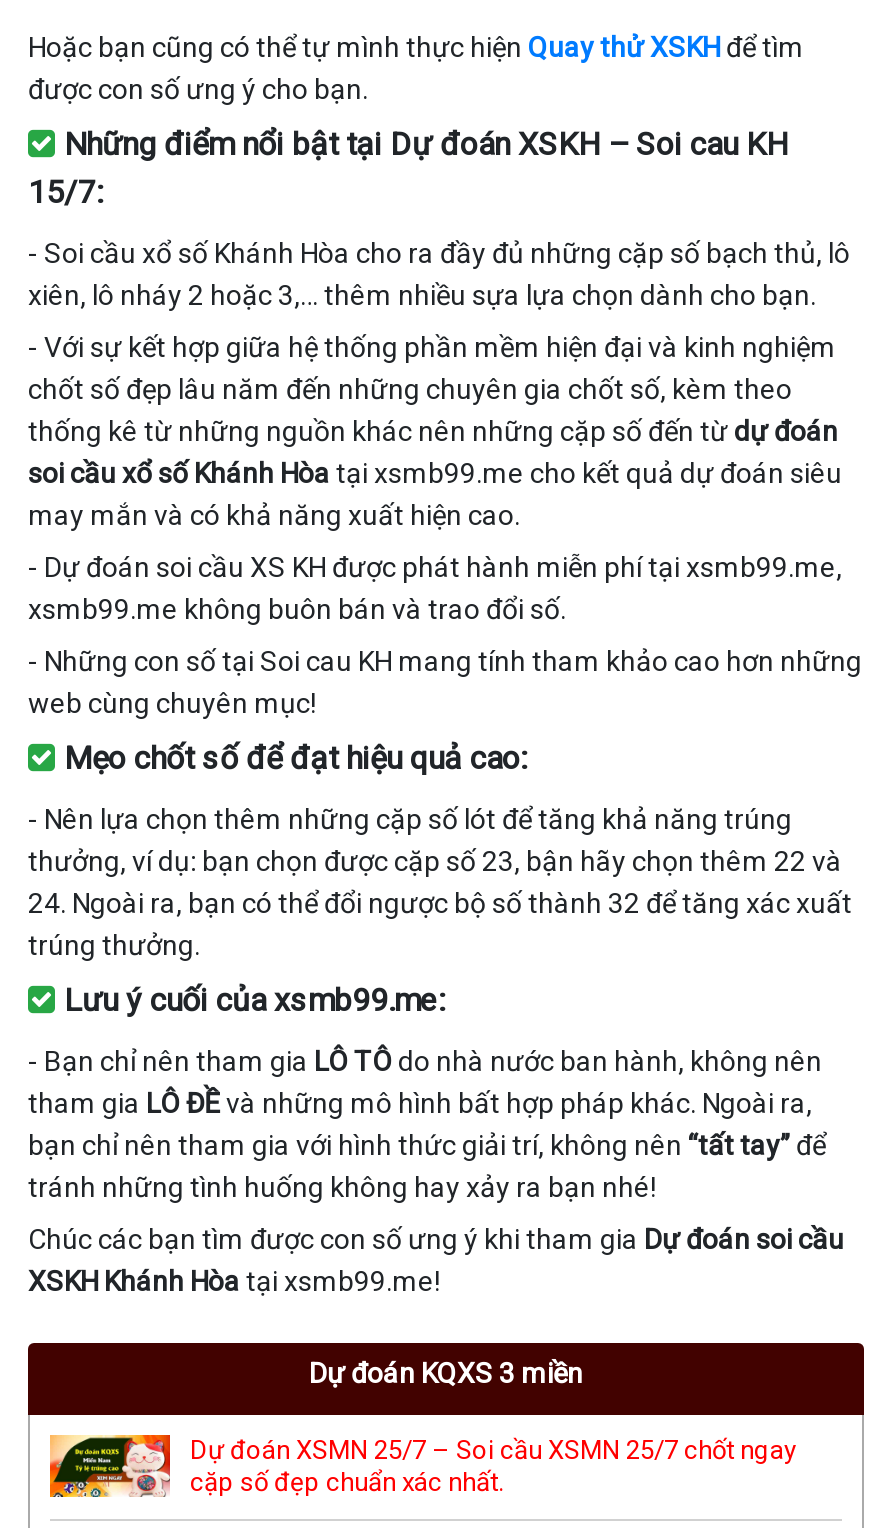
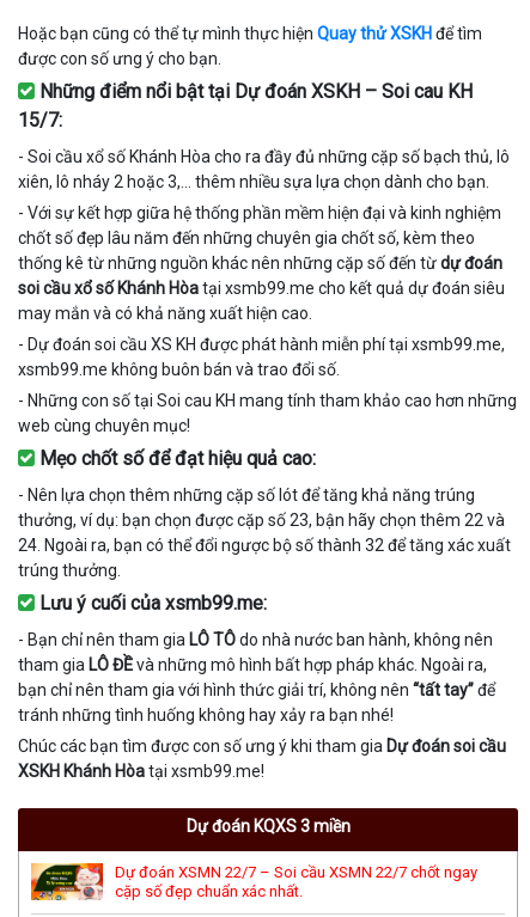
- Dự đoán XSMN 25/7 – Soi cầu XSMN 25/7 chốt ngay
+ Dự đoán XSMN 22/7 – Soi cầu XSMN 22/7 chốt ngay
